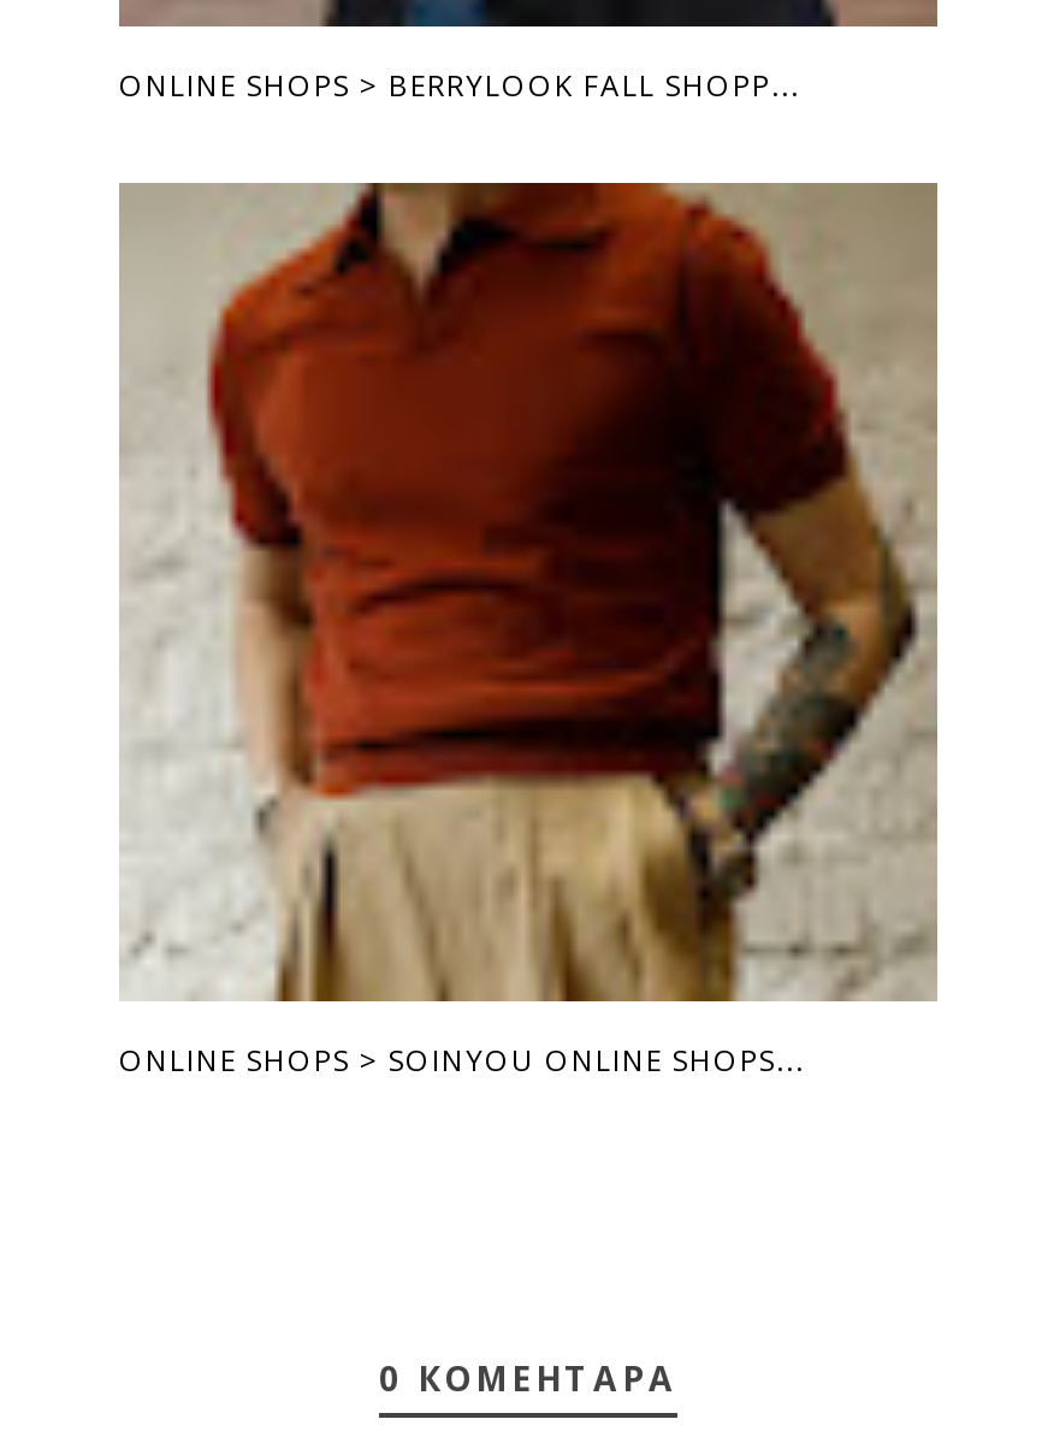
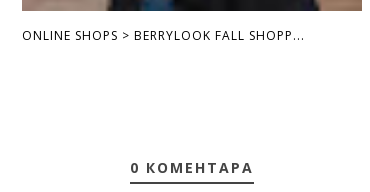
- [image]
- ONLINE SHOPS > SOINYOU ONLINE SHOPS...
